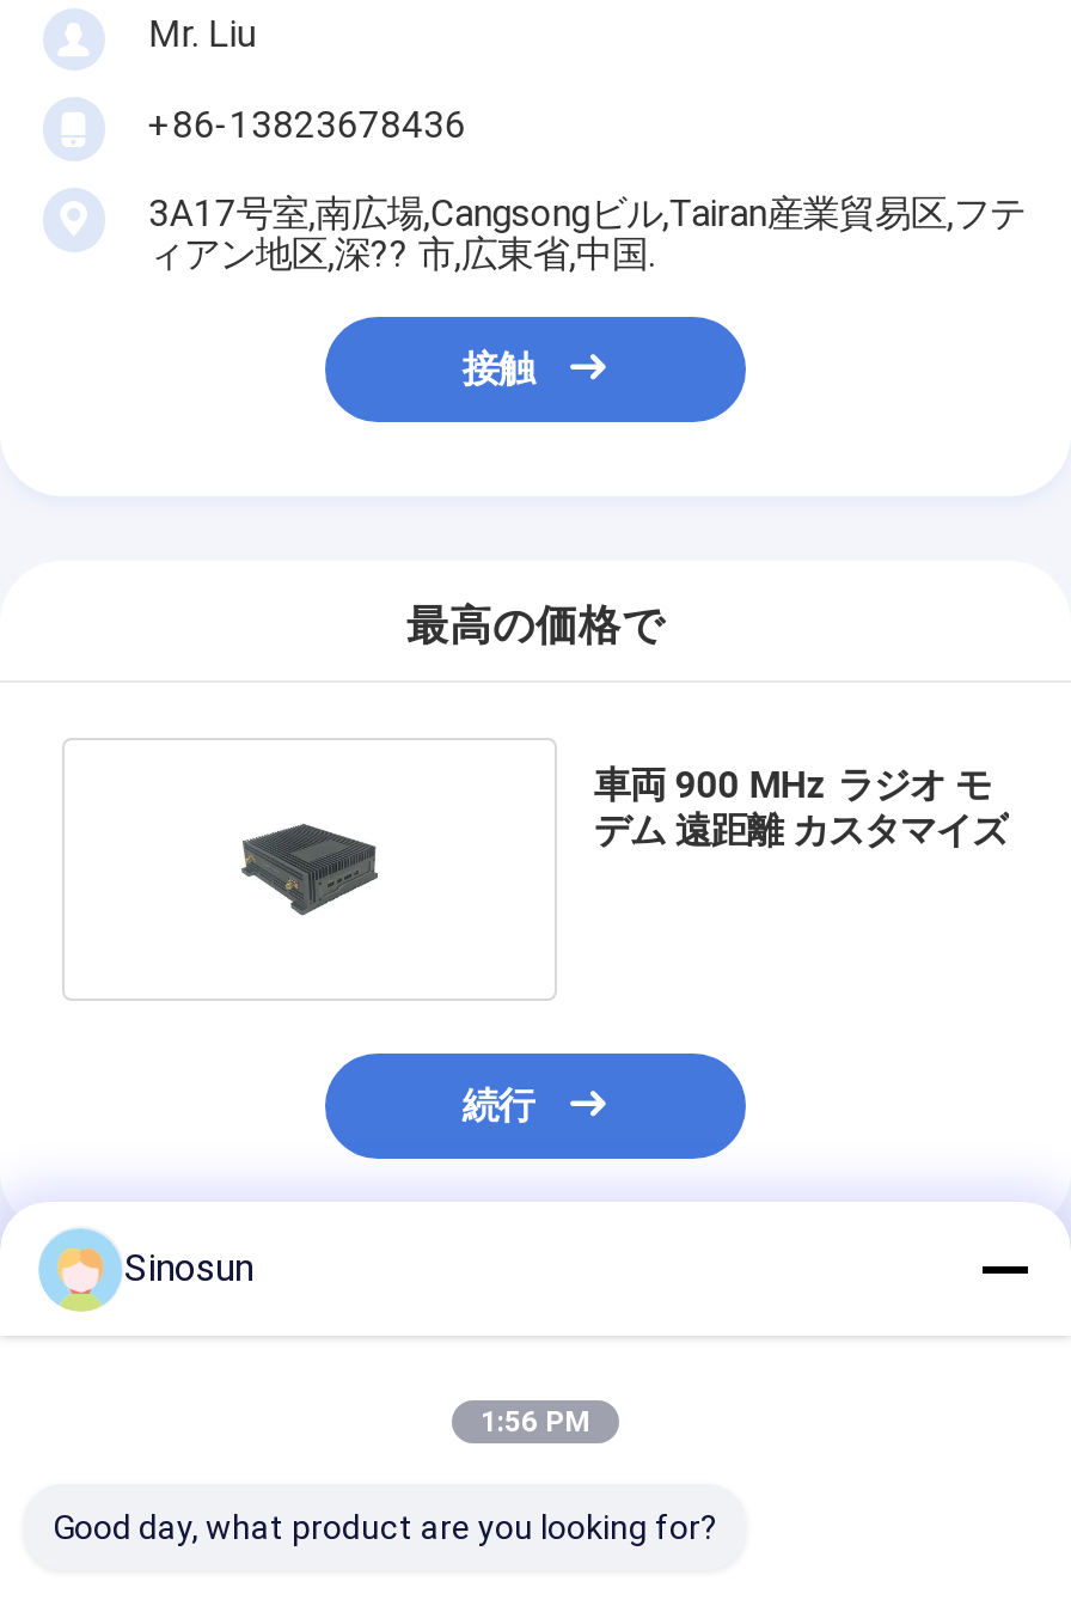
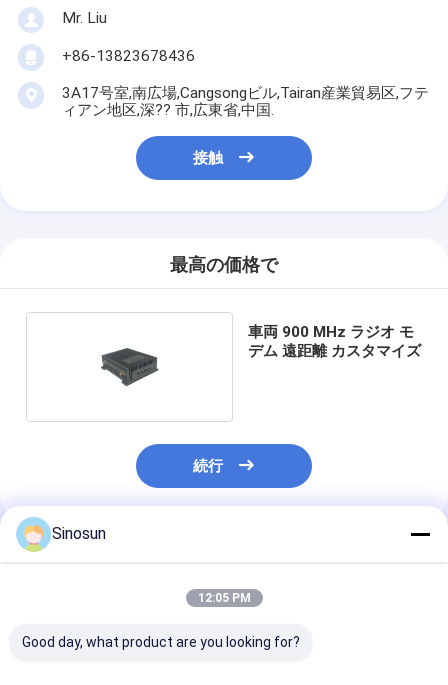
- 1:56 PM
+ 12:05 PM
